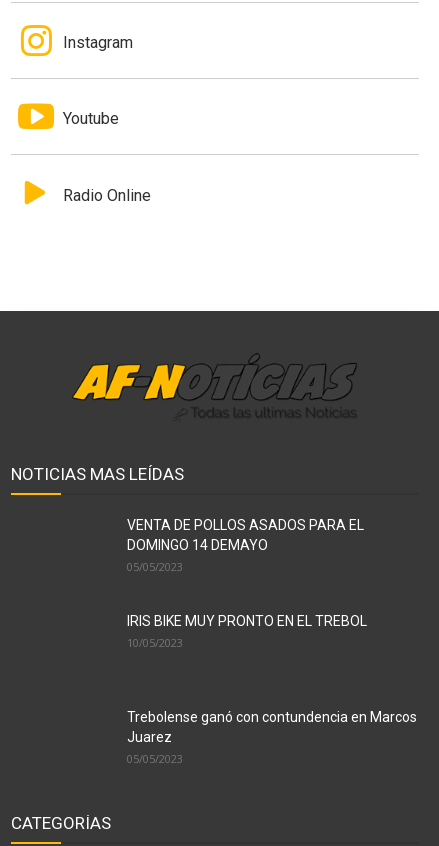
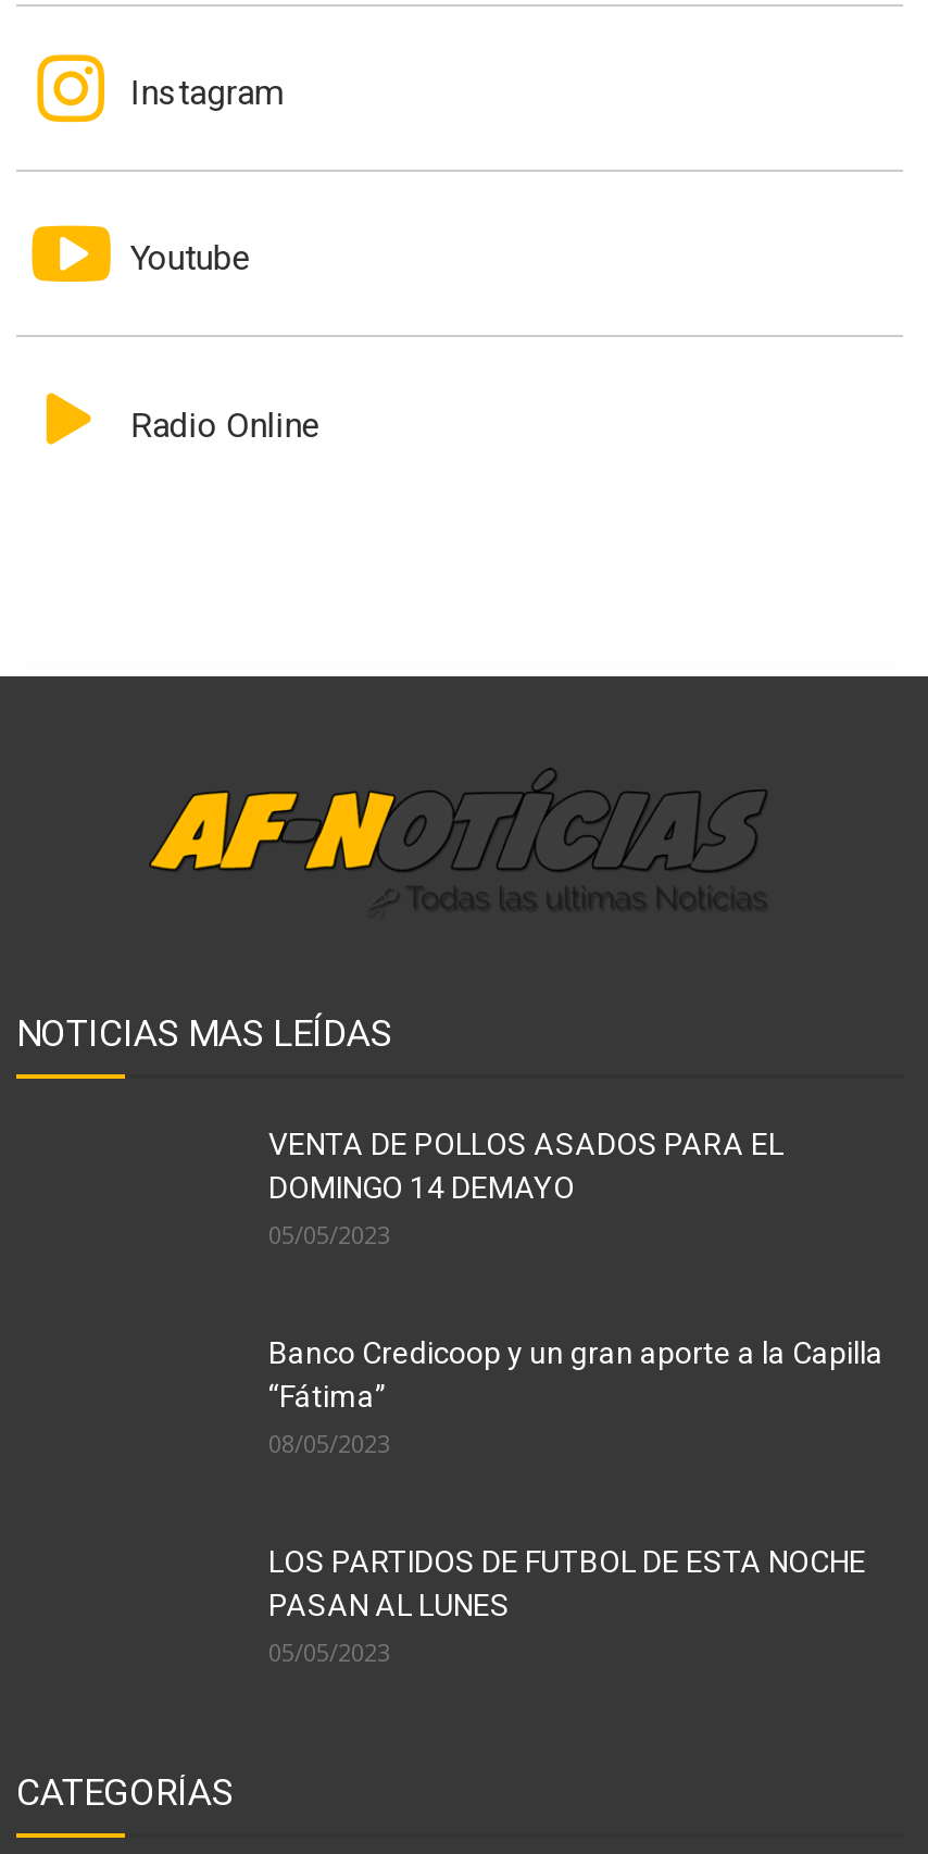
- IRIS BIKE MUY PRONTO EN EL TREBOL
- 10/05/2023
+ Banco Credicoop y un gran aporte a la Capilla
+ “Fátima”
+ 08/05/2023

- Trebolense ganó con contundencia en Marcos
- Juarez
+ LOS PARTIDOS DE FUTBOL DE ESTA NOCHE
+ PASAN AL LUNES
